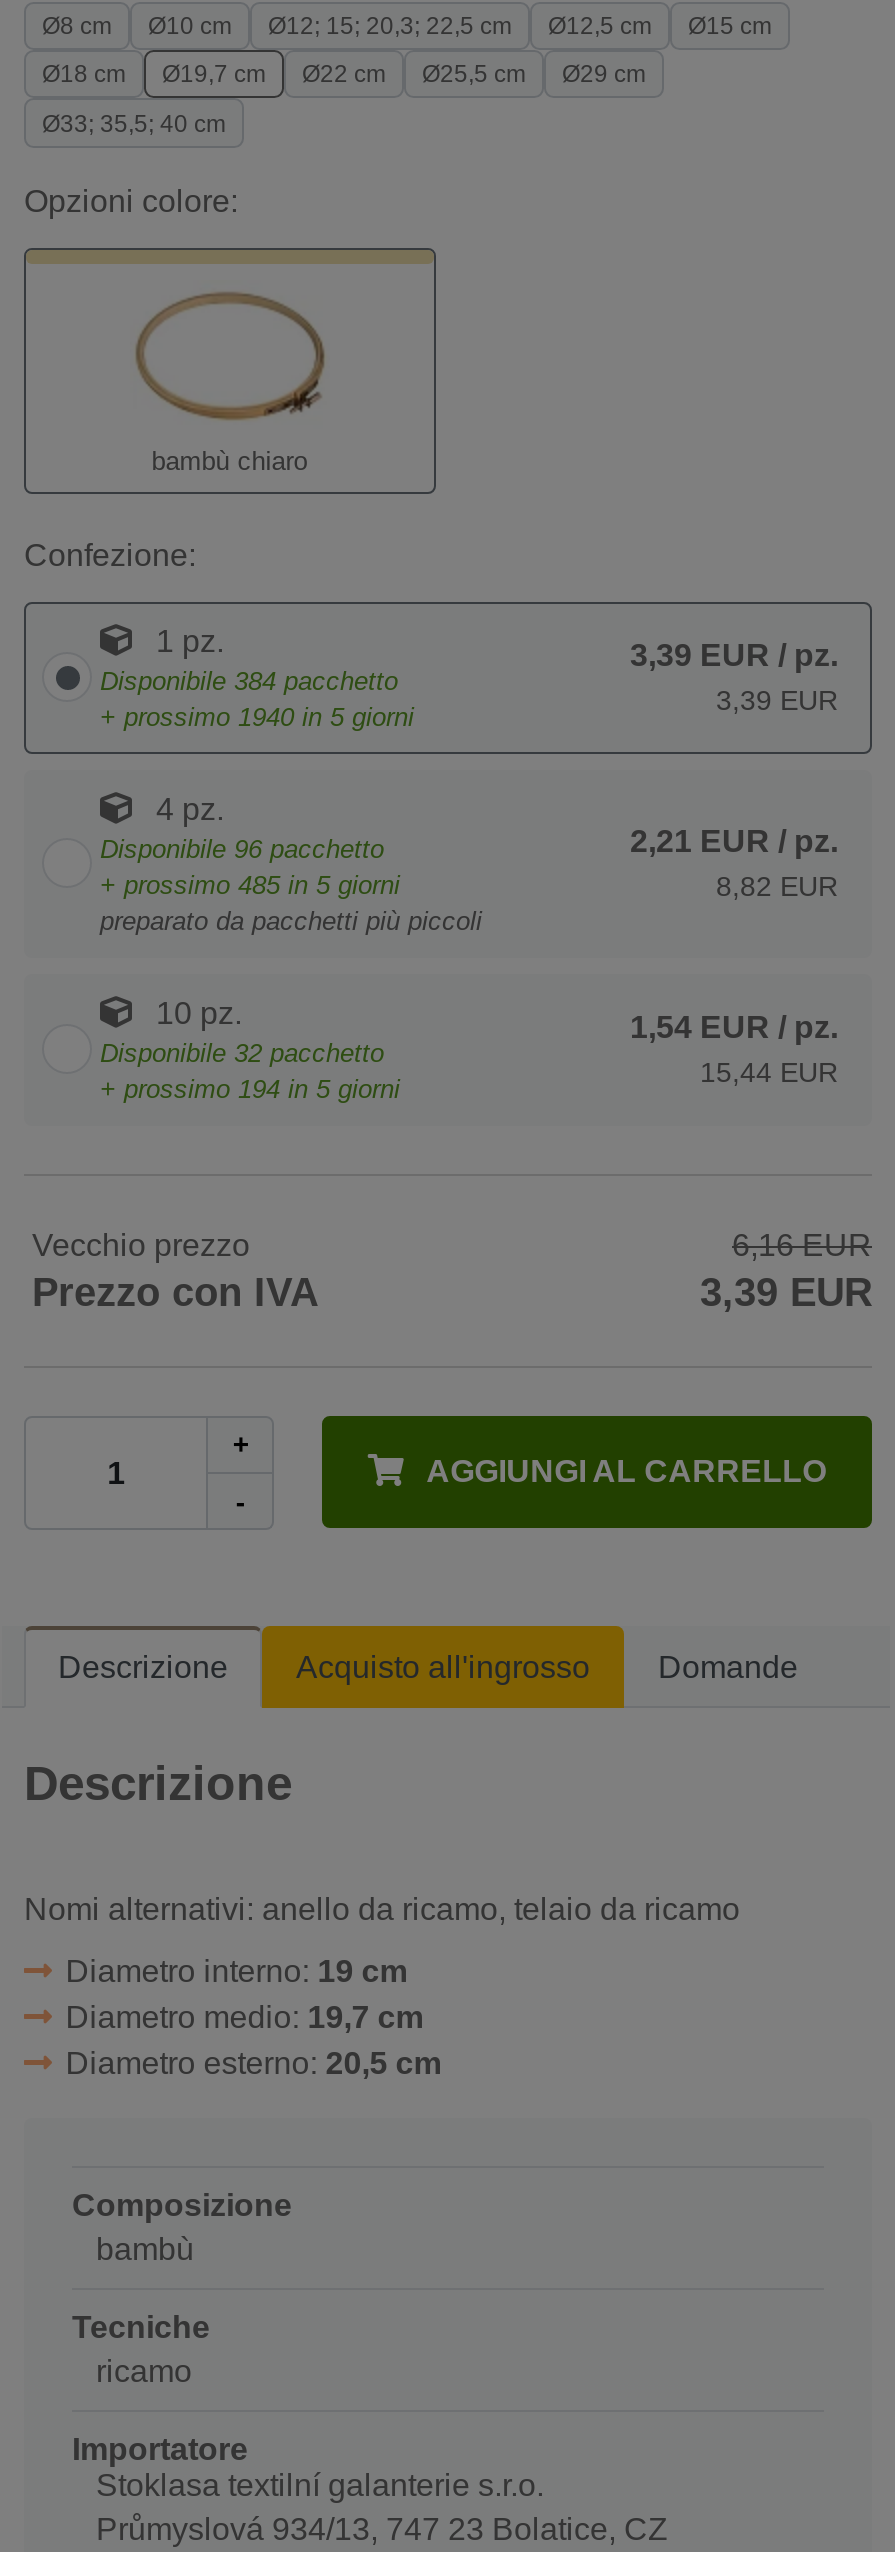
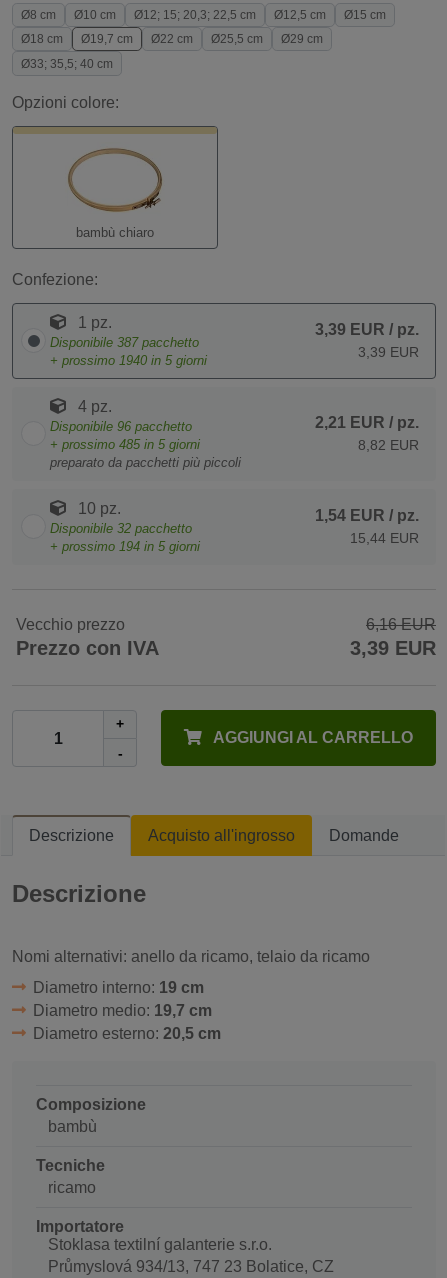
- Disponibile 384 pacchetto
+ Disponibile 387 pacchetto
